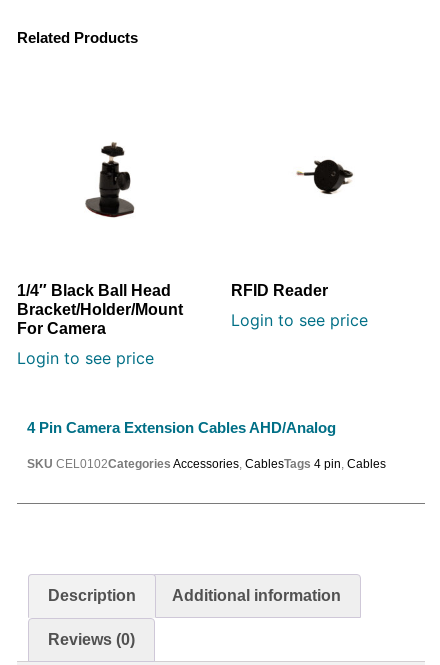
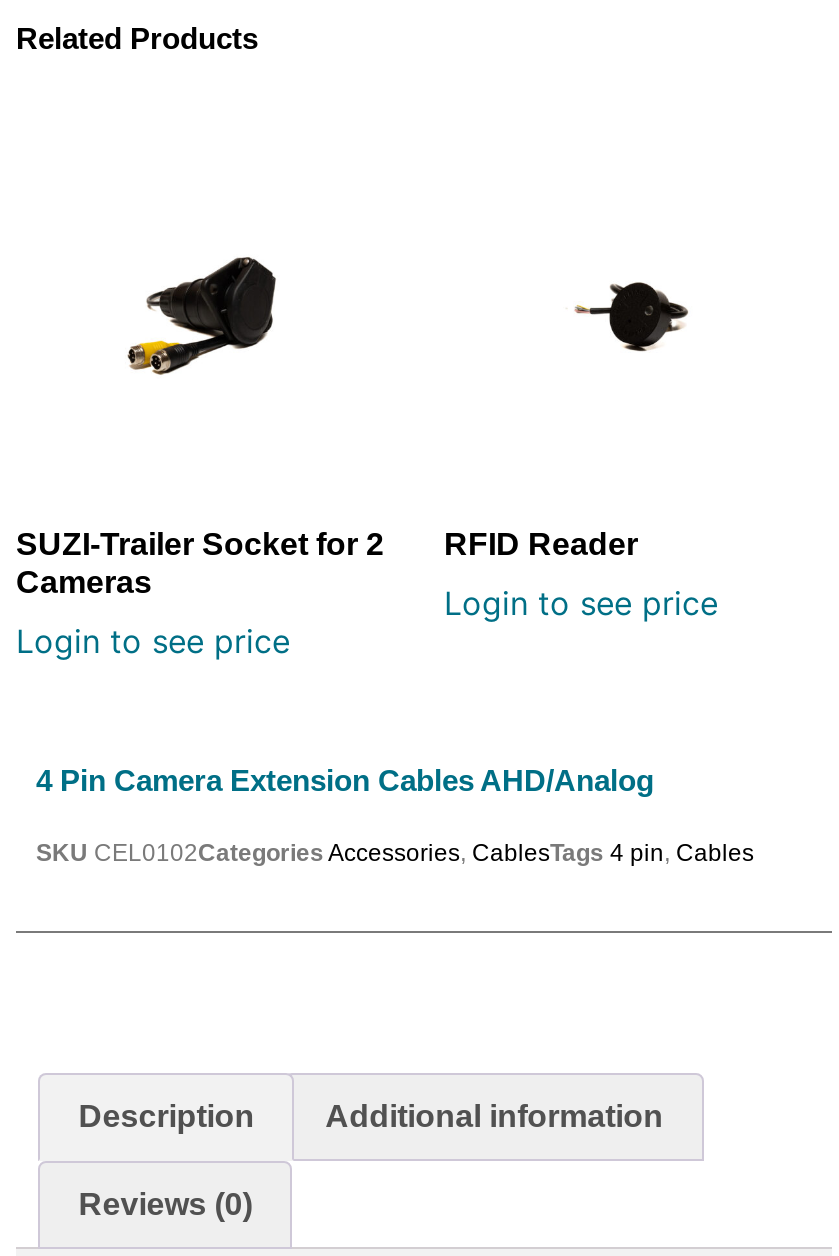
- [image]
+ [image]

- 1/4″ Black Ball Head
- Bracket/Holder/Mount
- For Camera
+ SUZI-Trailer Socket for 2
+ Cameras
